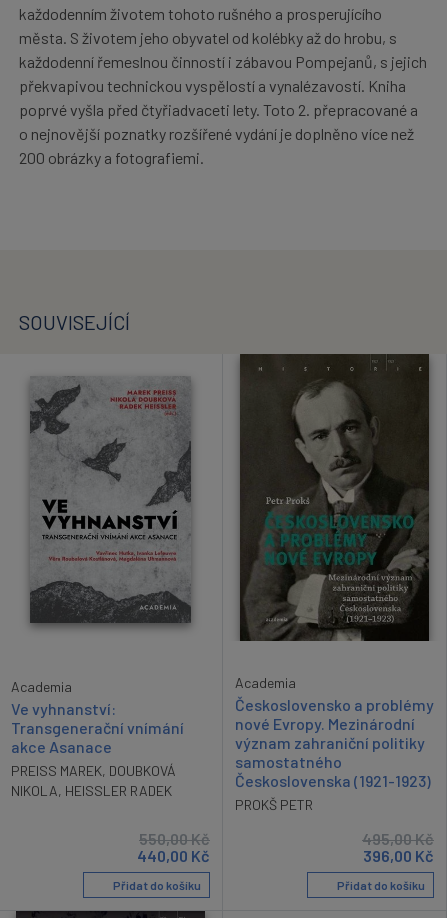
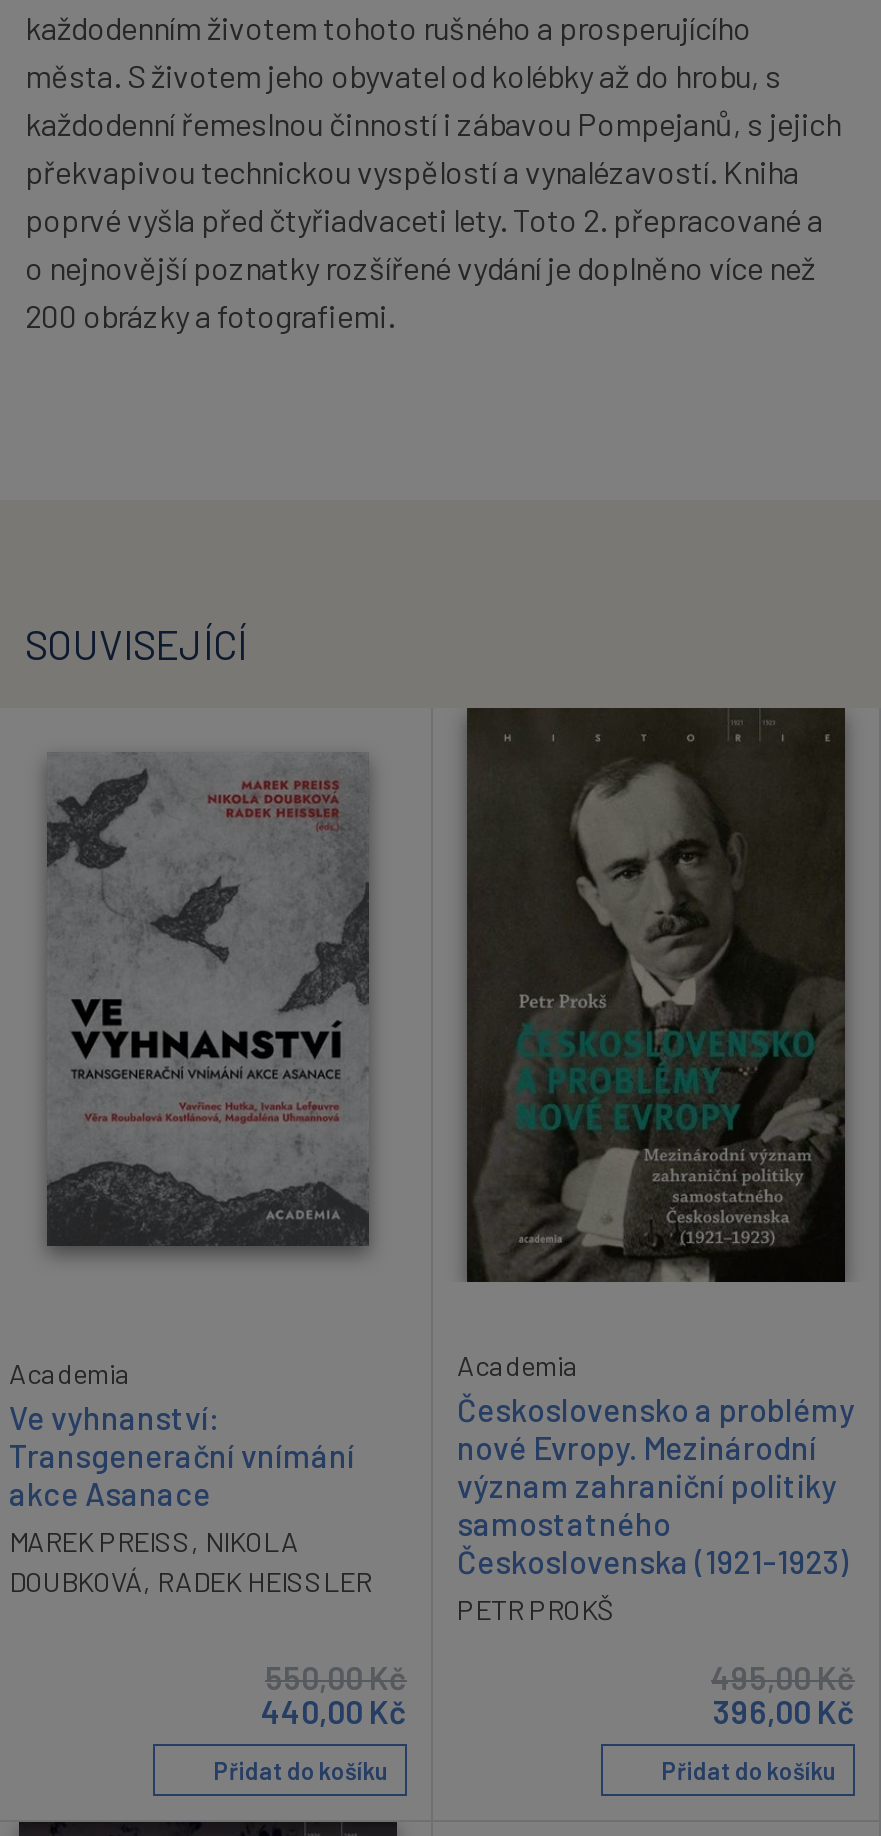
- PREISS MAREK, DOUBKOVÁ
- NIKOLA, HEISSLER RADEK
+ MAREK PREISS, NIKOLA
+ DOUBKOVÁ, RADEK HEISSLER

- PROKŠ PETR
+ PETR PROKŠ
